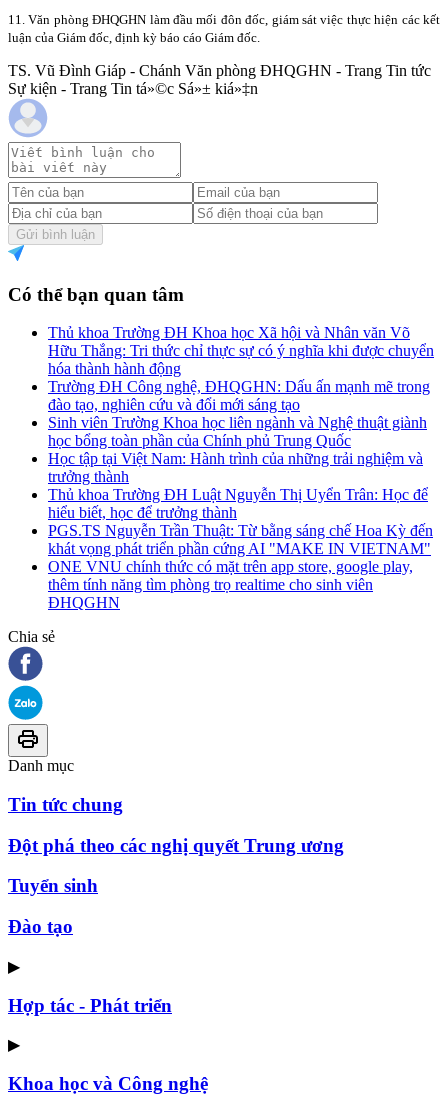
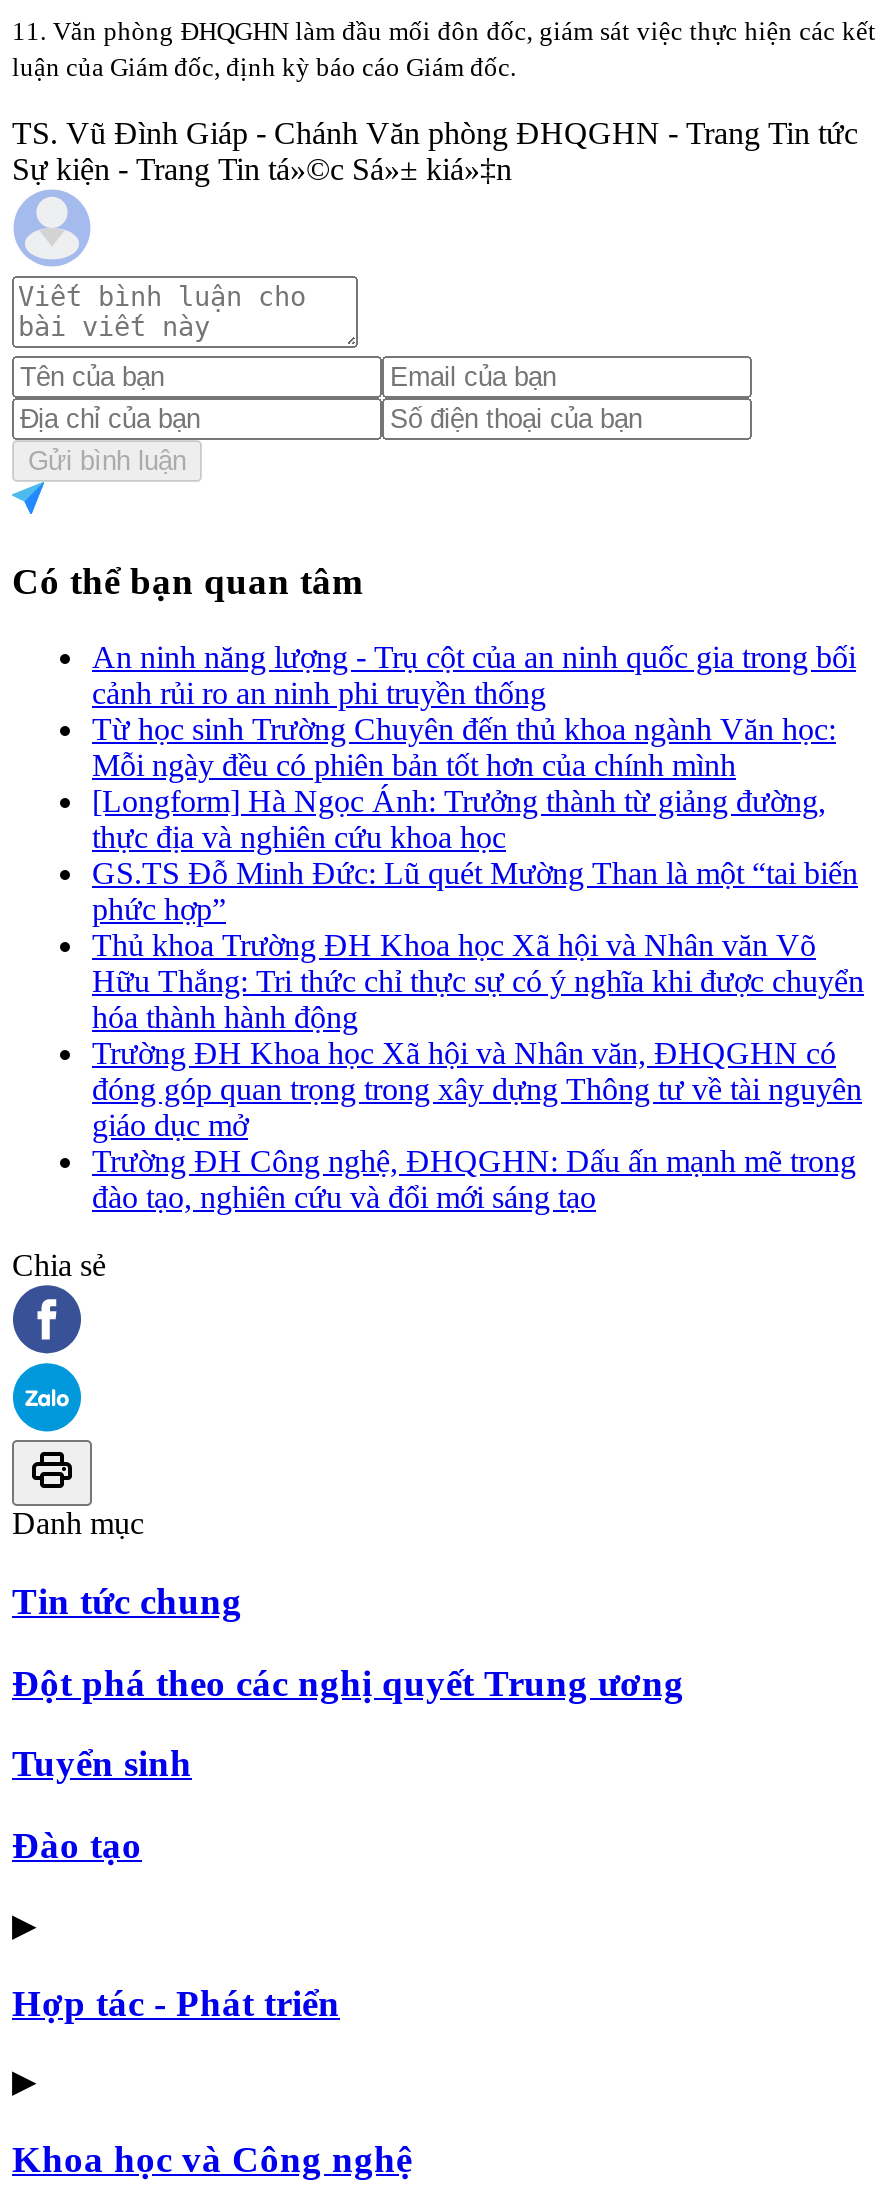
+ An ninh năng lượng - Trụ cột của an ninh quốc gia trong bối
+ cảnh rủi ro an ninh phi truyền thống
+ Từ học sinh Trường Chuyên đến thủ khoa ngành Văn học:
+ Mỗi ngày đều có phiên bản tốt hơn của chính mình
+ [Longform] Hà Ngọc Ánh: Trưởng thành từ giảng đường,
+ thực địa và nghiên cứu khoa học
+ GS.TS Đỗ Minh Đức: Lũ quét Mường Than là một “tai biến
+ phức hợp”

moved down: Thủ khoa Trường ĐH Khoa học Xã hội và Nhân văn Võ | Hữu Thắng: Tri thức chỉ thực sự có ý nghĩa khi được chuyển | hóa thành hành động

+ Trường ĐH Khoa học Xã hội và Nhân văn, ĐHQGHN có
+ đóng góp quan trọng trong xây dựng Thông tư về tài nguyên
+ giáo dục mở

moved down: Trường ĐH Công nghệ, ĐHQGHN: Dấu ấn mạnh mẽ trong | đào tạo, nghiên cứu và đổi mới sáng tạo

- Sinh viên Trường Khoa học liên ngành và Nghệ thuật giành
- học bổng toàn phần của Chính phủ Trung Quốc
- Học tập tại Việt Nam: Hành trình của những trải nghiệm và
- trưởng thành
- Thủ khoa Trường ĐH Luật Nguyễn Thị Uyển Trân: Học để
- hiểu biết, học để trưởng thành
- PGS.TS Nguyễn Trần Thuật: Từ bằng sáng chế Hoa Kỳ đến
- khát vọng phát triển phần cứng AI "MAKE IN VIETNAM"
- ONE VNU chính thức có mặt trên app store, google play,
- thêm tính năng tìm phòng trọ realtime cho sinh viên
- ĐHQGHN
